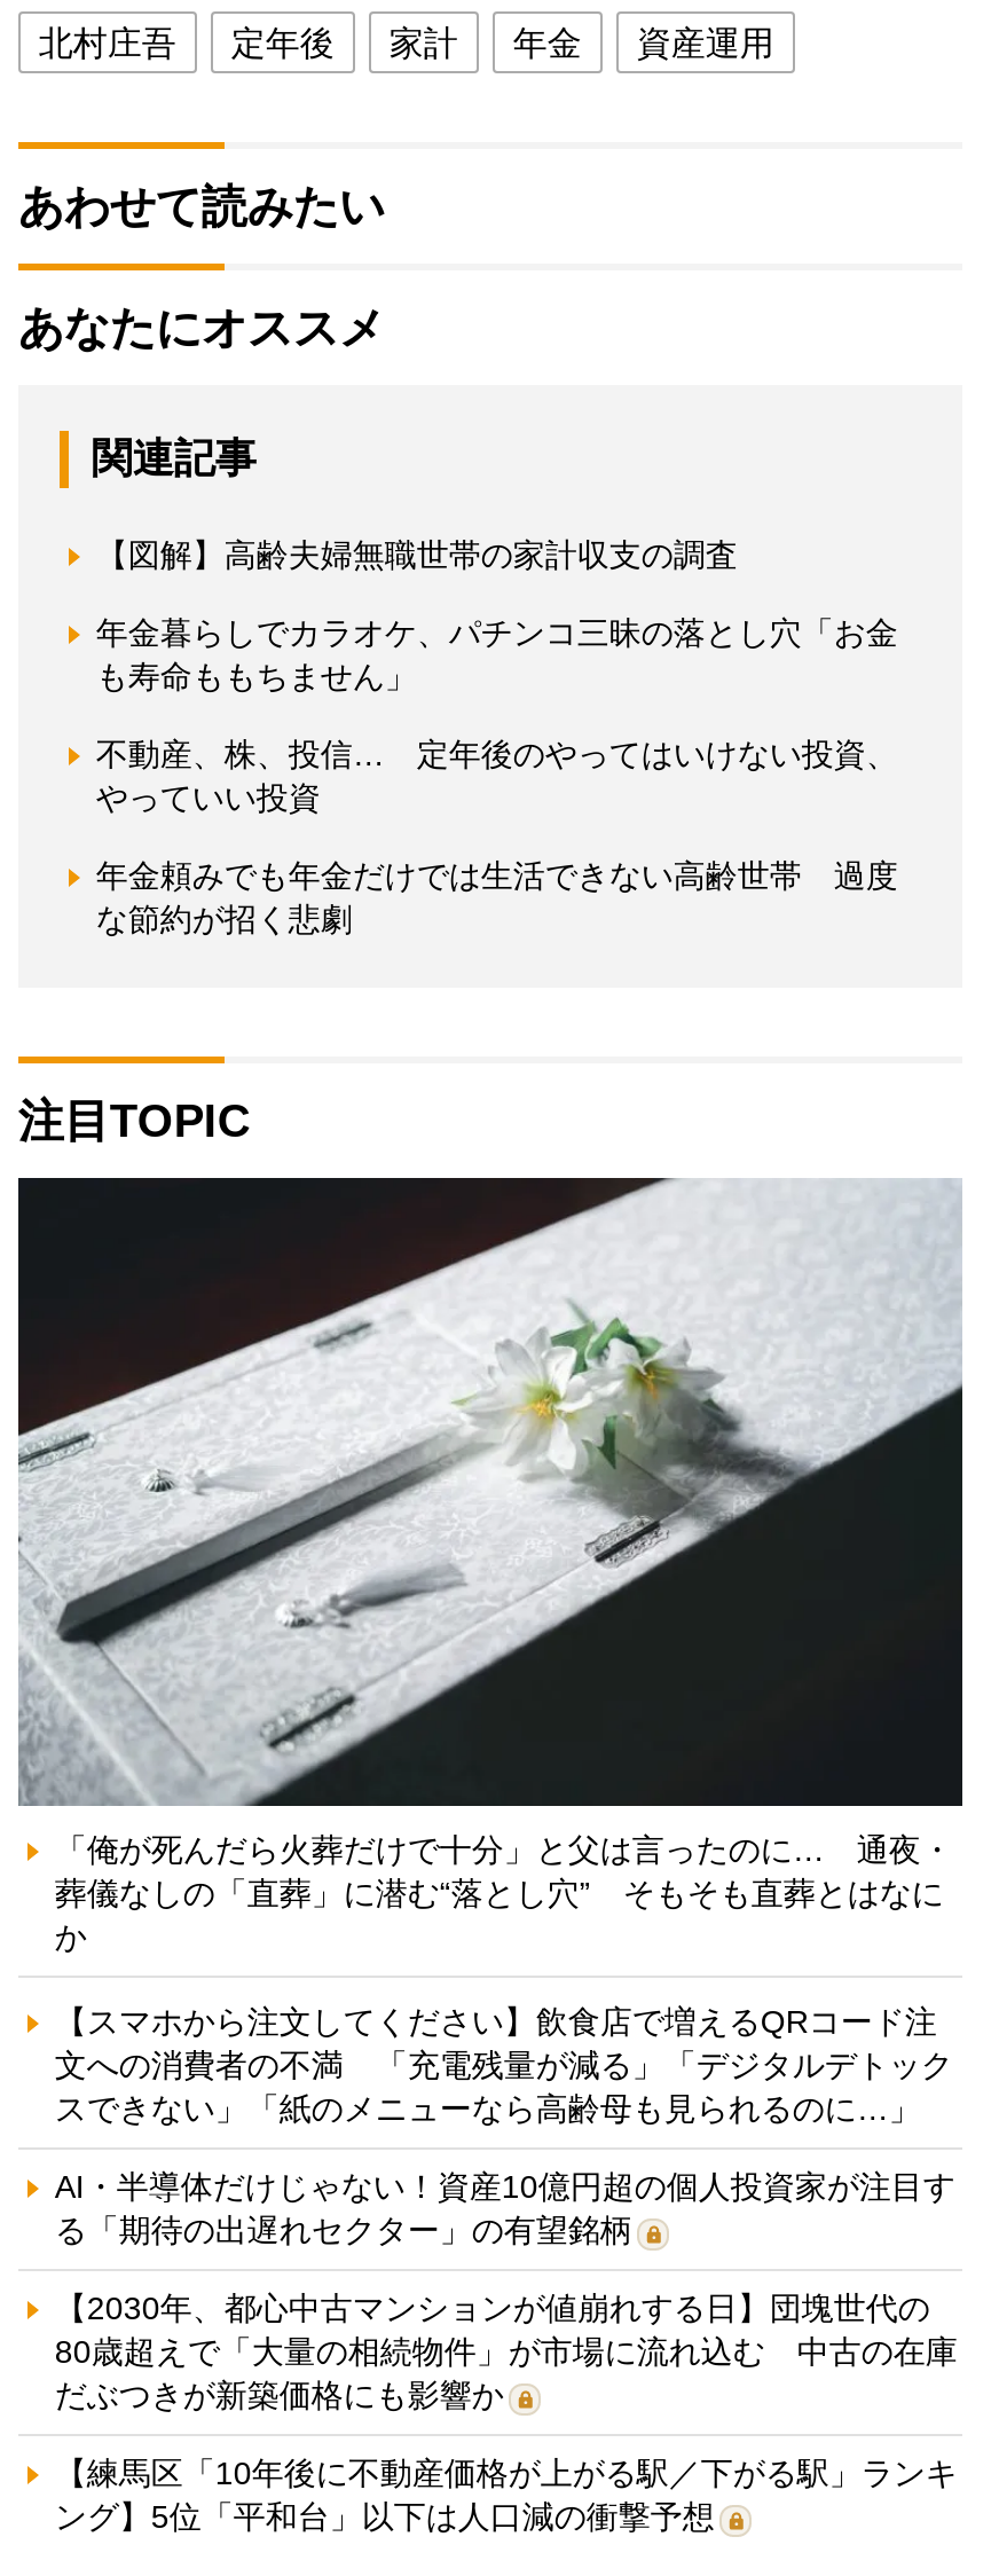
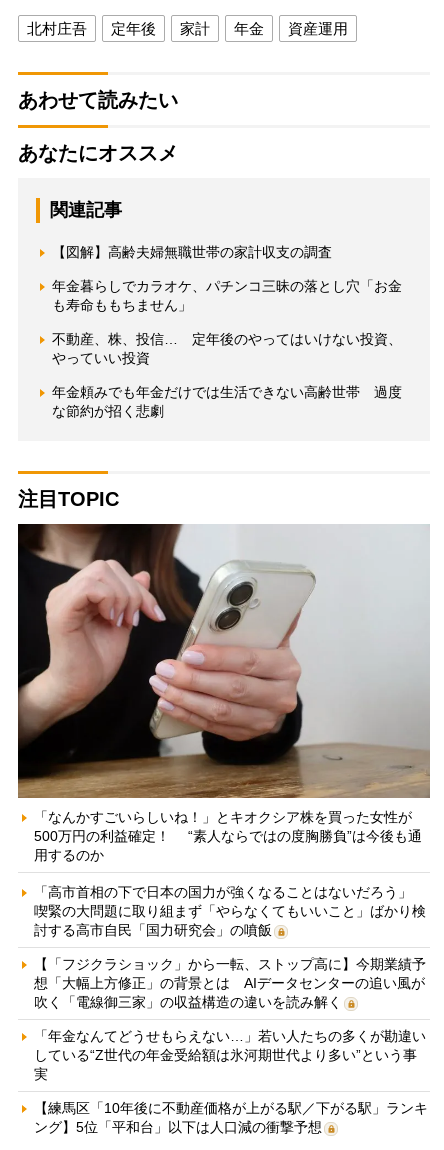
- [image]
- 「俺が死んだら火葬だけで十分」と父は言ったのに… 通夜・
- 葬儀なしの「直葬」に潜む“落とし穴” そもそも直葬とはなに
- か
+ [image]
+ 「なんかすごいらしいね！」とキオクシア株を買った女性が
+ 500万円の利益確定！ “素人ならではの度胸勝負”は今後も通
+ 用するのか

- 【スマホから注文してください】飲食店で増えるQRコード注
- 文への消費者の不満 「充電残量が減る」「デジタルデトック
- スできない」「紙のメニューなら高齢母も見られるのに…」
+ 「高市首相の下で日本の国力が強くなることはないだろう」
+ 喫緊の大問題に取り組まず「やらなくてもいいこと」ばかり検
+ 討する高市自民「国力研究会」の噴飯

- AI・半導体だけじゃない！資産10億円超の個人投資家が注目す
- る「期待の出遅れセクター」の有望銘柄
+ 【「フジクラショック」から一転、ストップ高に】今期業績予
+ 想「大幅上方修正」の背景とは AIデータセンターの追い風が
+ 吹く「電線御三家」の収益構造の違いを読み解く

- 【2030年、都心中古マンションが値崩れする日】団塊世代の
- 80歳超えで「大量の相続物件」が市場に流れ込む 中古の在庫
- だぶつきが新築価格にも影響か
+ 「年金なんてどうせもらえない…」若い人たちの多くが勘違い
+ している“Z世代の年金受給額は氷河期世代より多い”という事
+ 実
